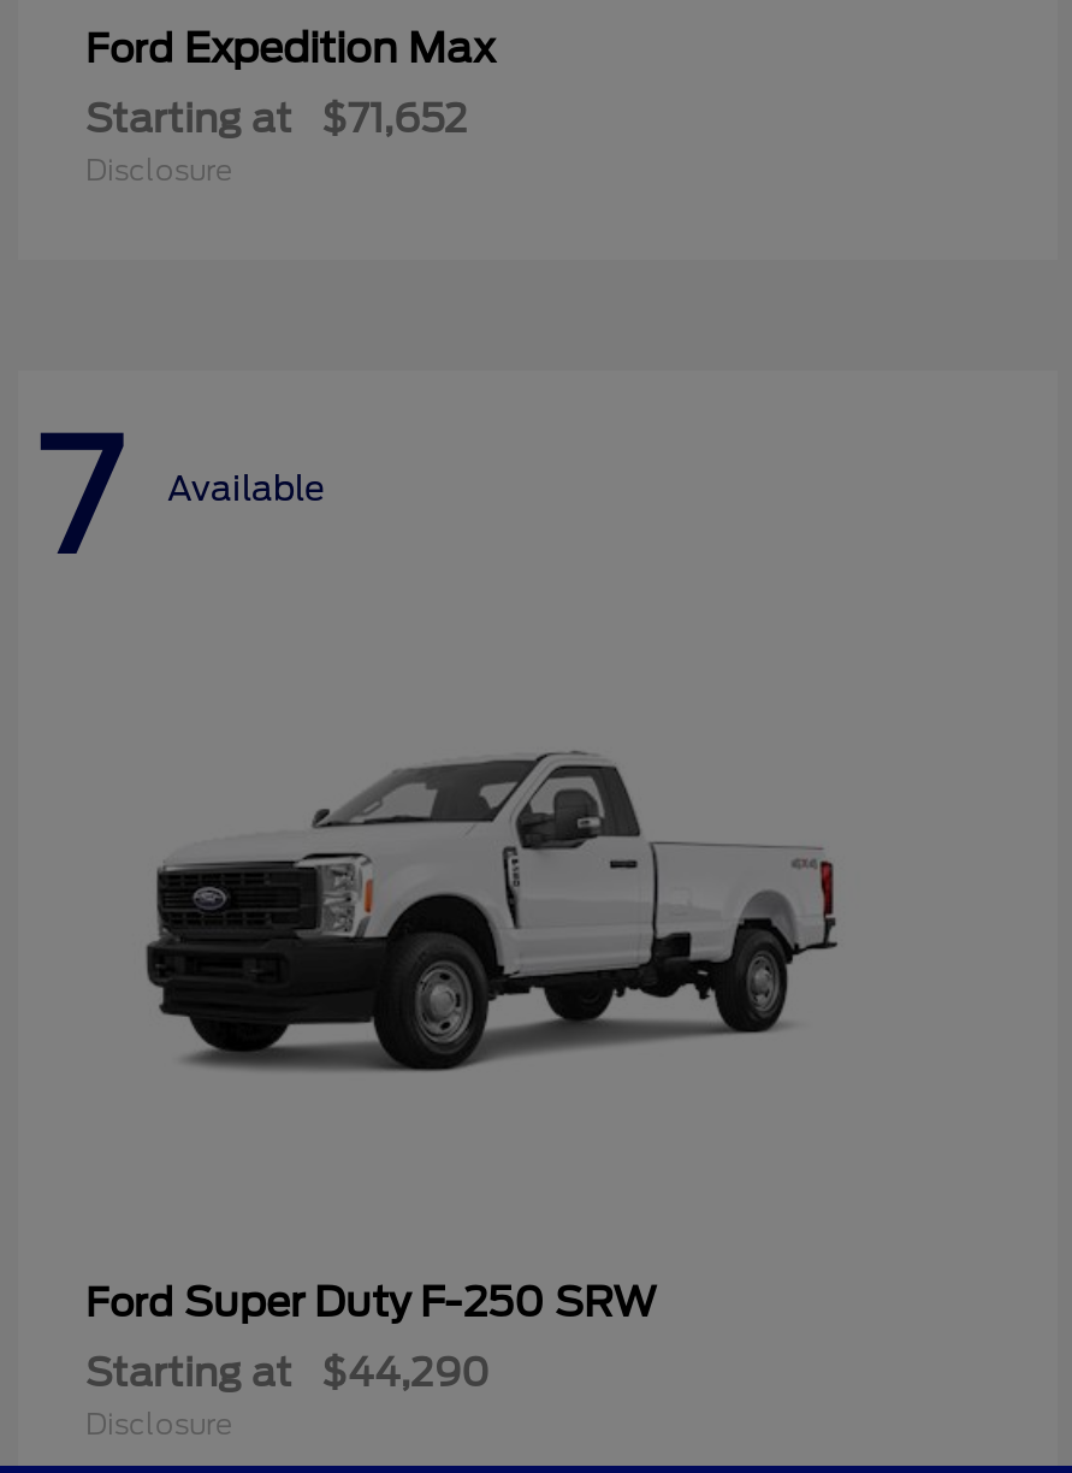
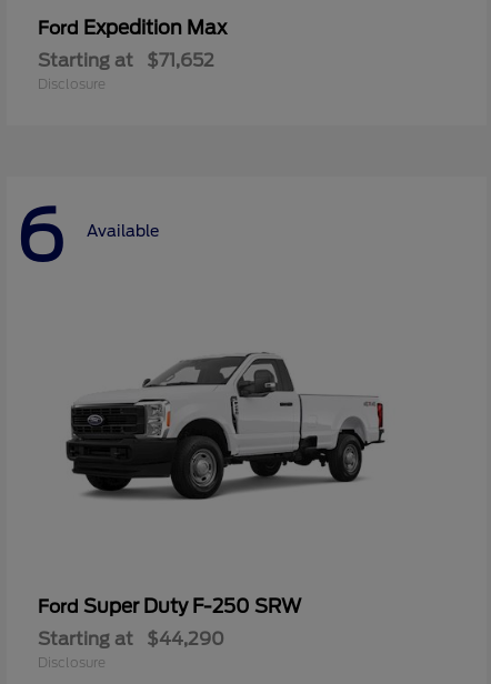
- 7 Available
+ 6 Available
